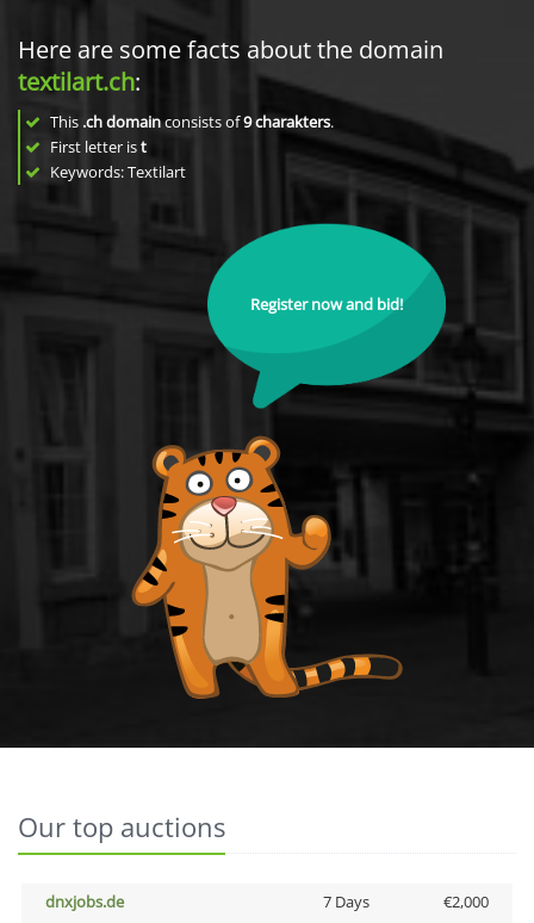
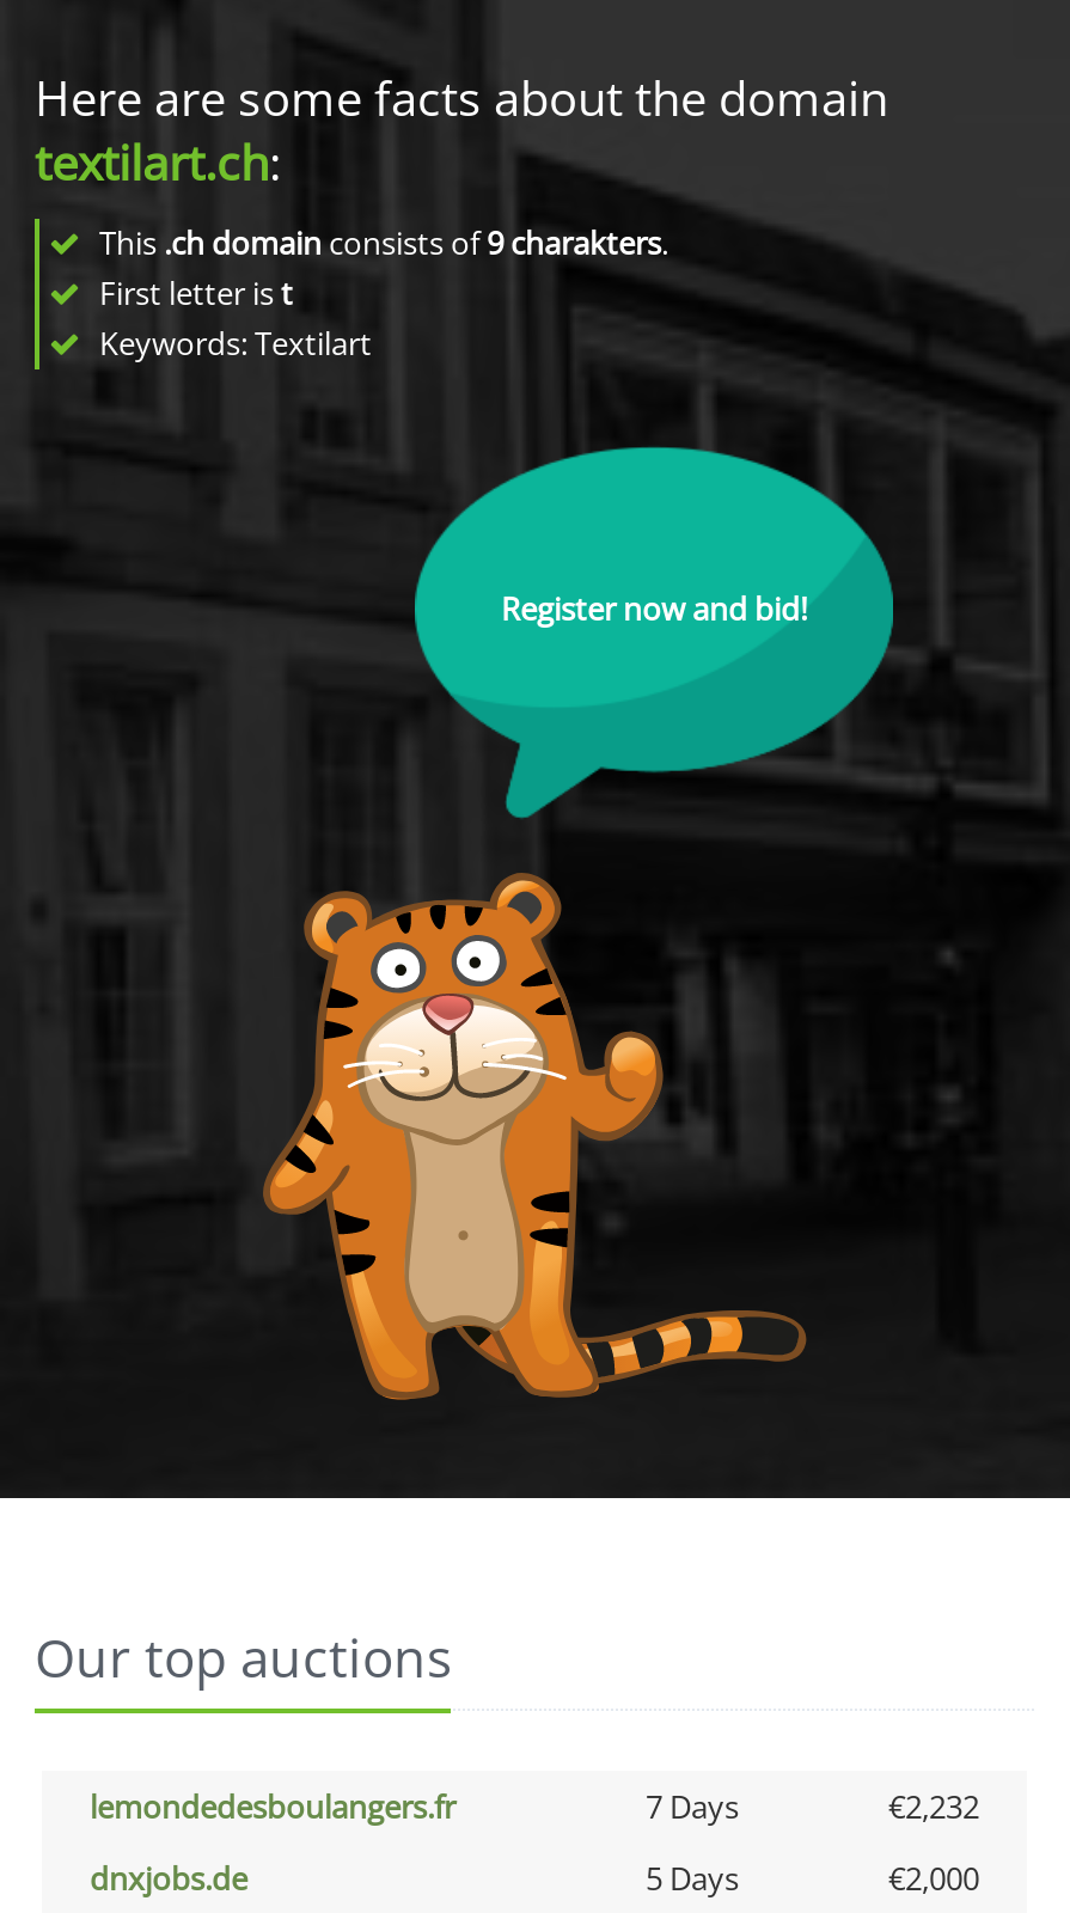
+ lemondedesboulangers.fr
+ 7 Days
+ €2,232

- 7 Days
+ 5 Days
